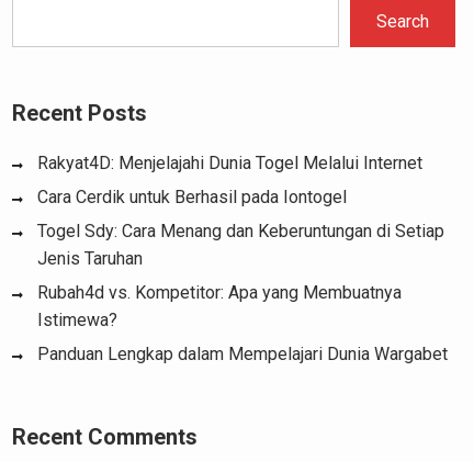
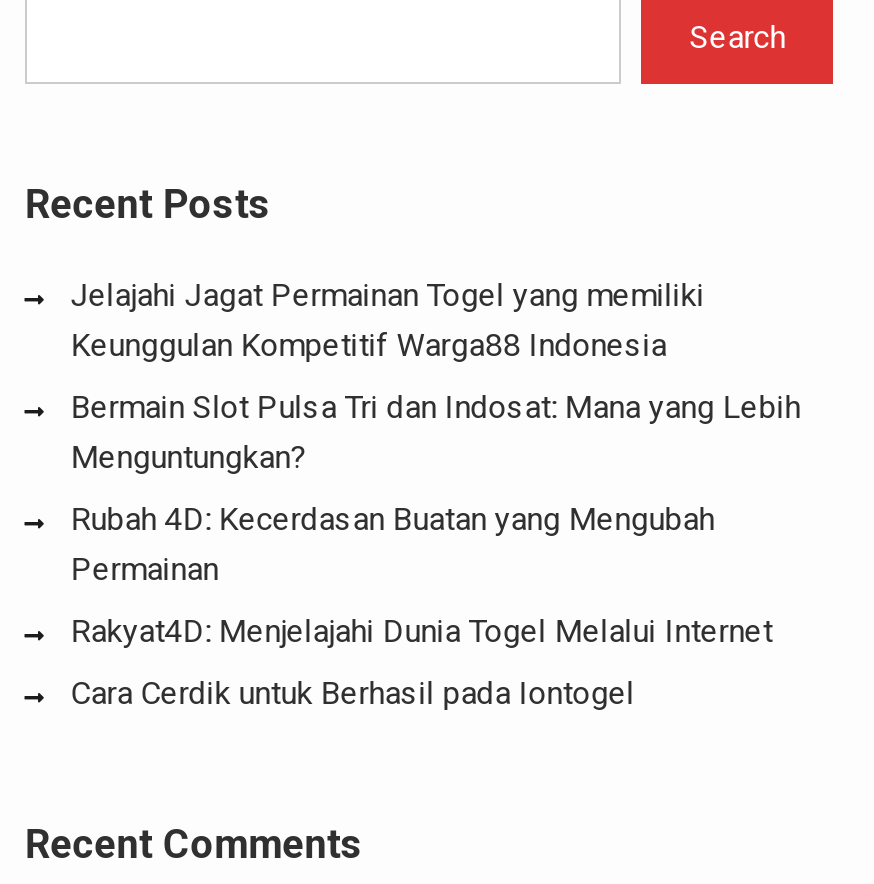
+ Jelajahi Jagat Permainan Togel yang memiliki
+ Keunggulan Kompetitif Warga88 Indonesia
+ Bermain Slot Pulsa Tri dan Indosat: Mana yang Lebih
+ Menguntungkan?
+ Rubah 4D: Kecerdasan Buatan yang Mengubah
+ Permainan

moved down: Rakyat4D: Menjelajahi Dunia Togel Melalui Internet | Cara Cerdik untuk Berhasil pada Iontogel

- Togel Sdy: Cara Menang dan Keberuntungan di Setiap
- Jenis Taruhan
- Rubah4d vs. Kompetitor: Apa yang Membuatnya
- Istimewa?
- Panduan Lengkap dalam Mempelajari Dunia Wargabet
